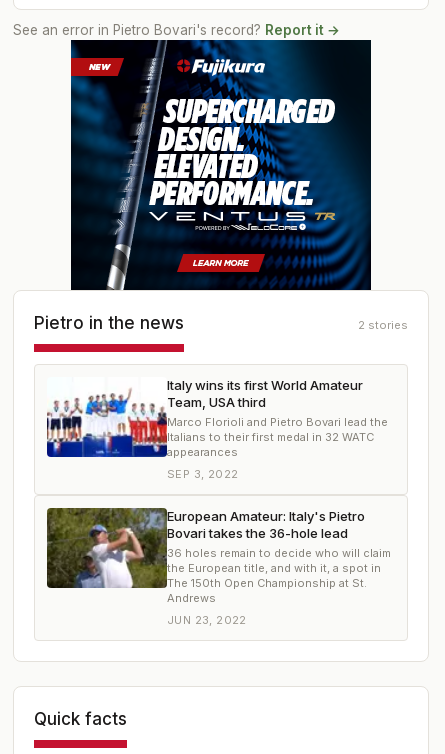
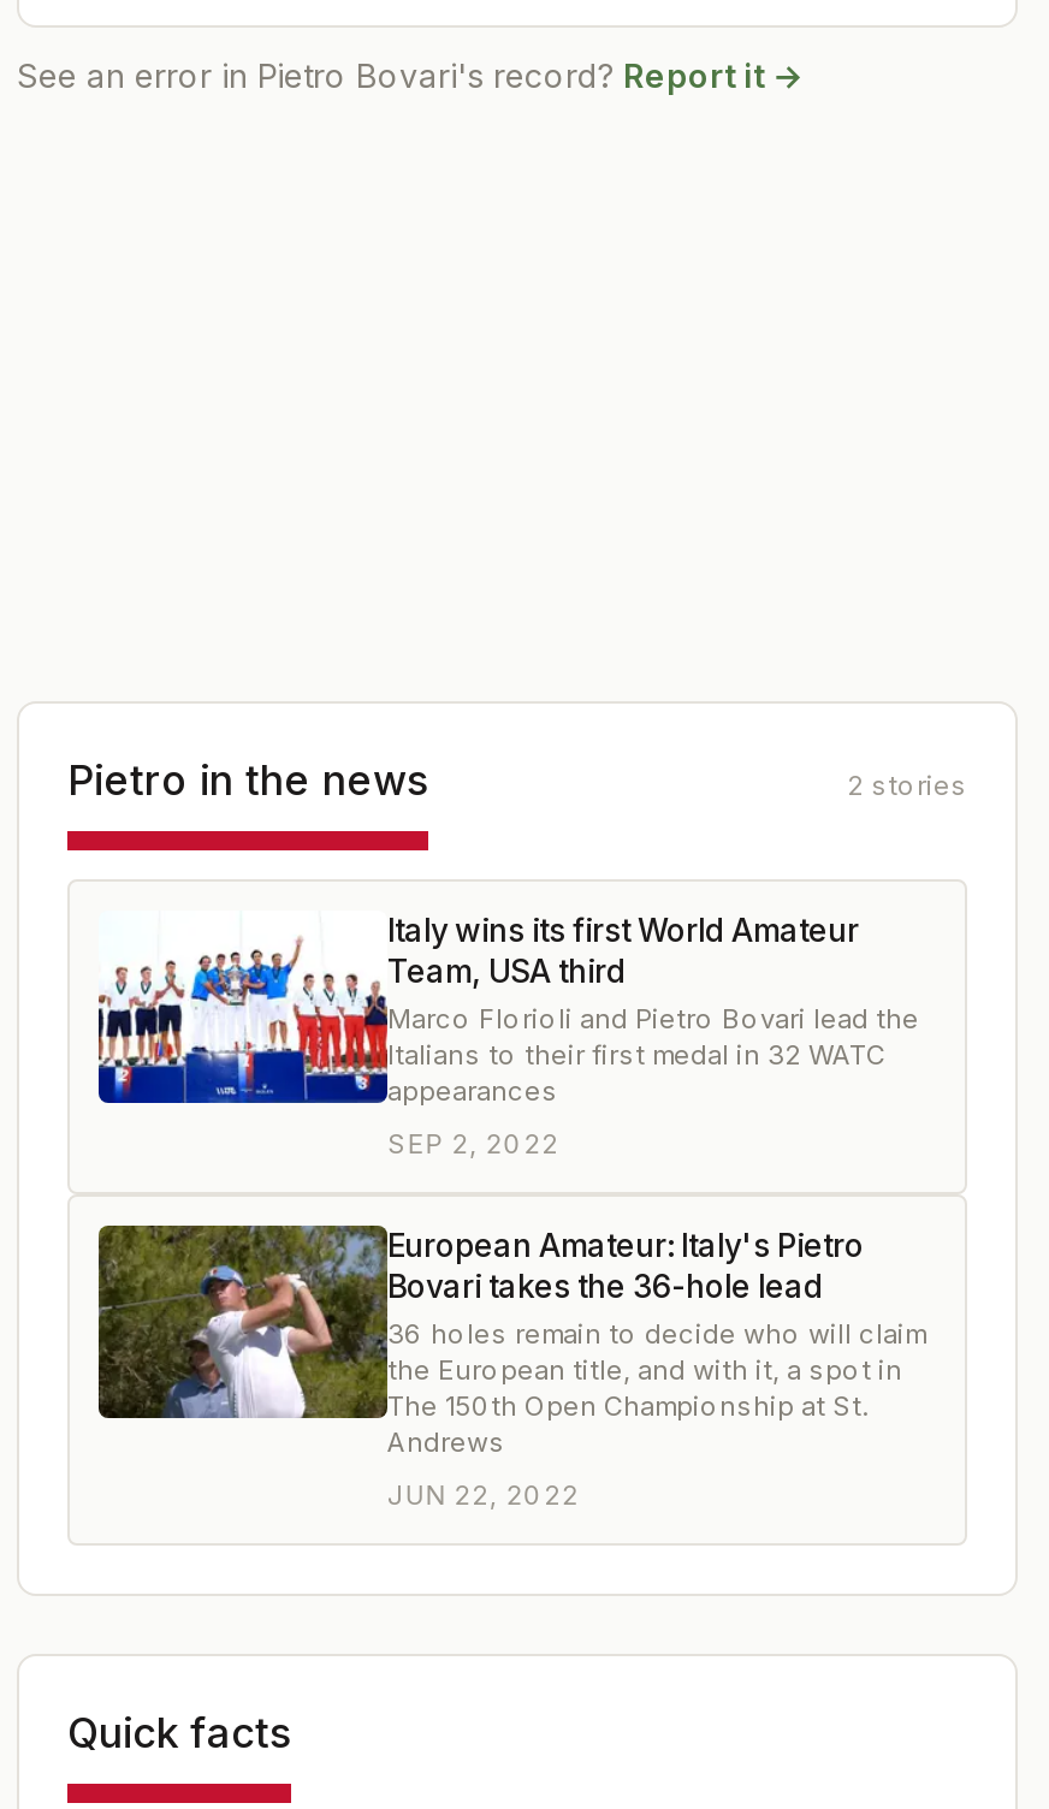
- [image]

- SEP 3, 2022
+ SEP 2, 2022

- JUN 23, 2022
+ JUN 22, 2022
